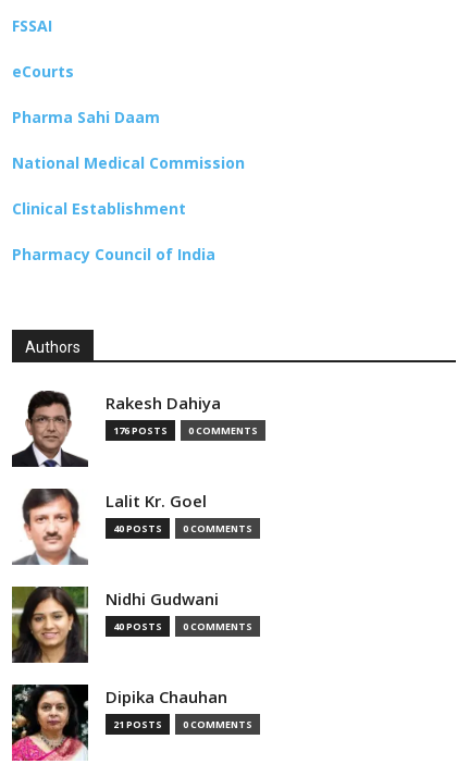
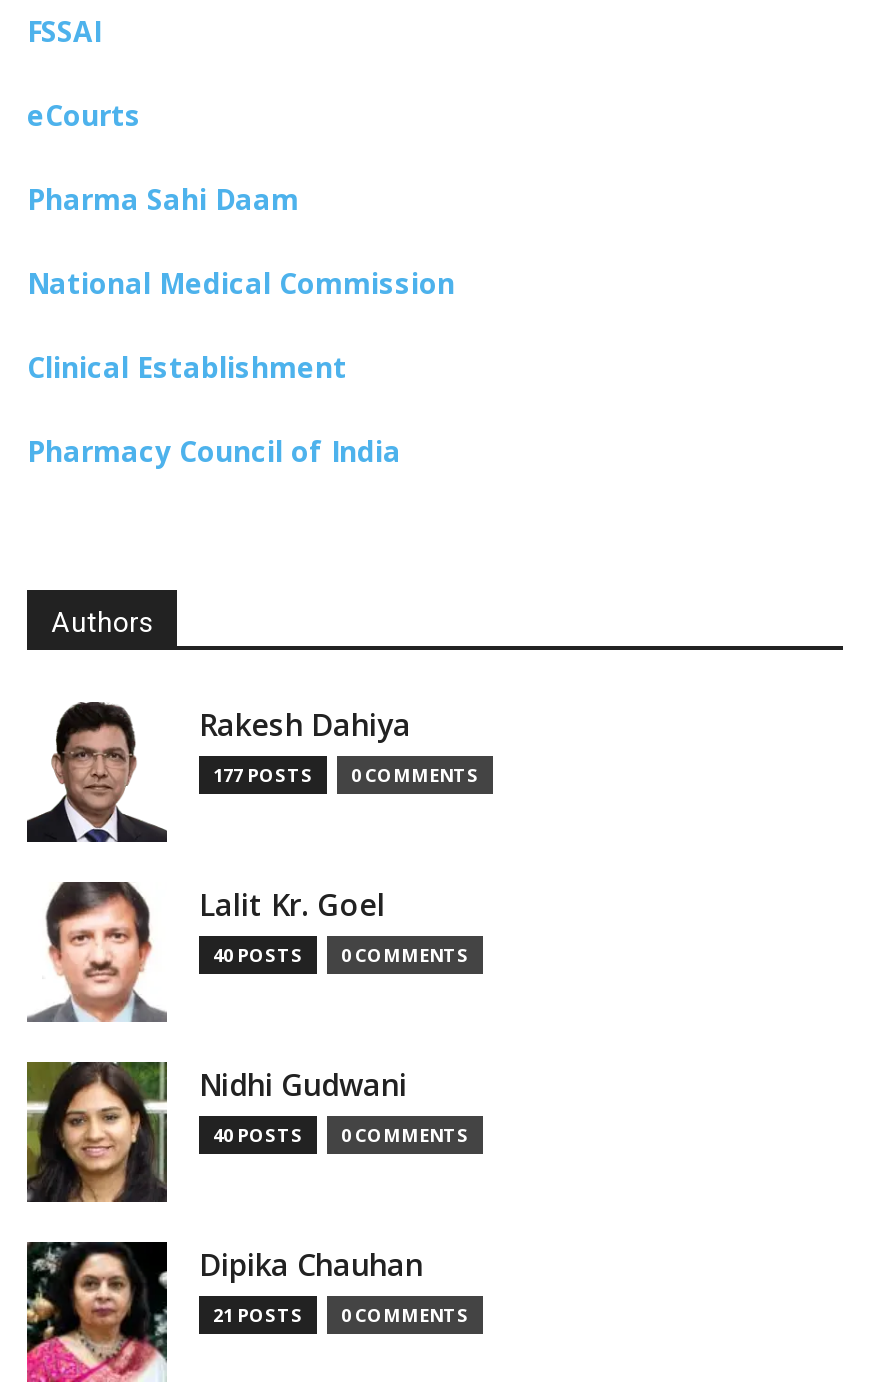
- 176 POSTS 0 COMMENTS
+ 177 POSTS 0 COMMENTS
